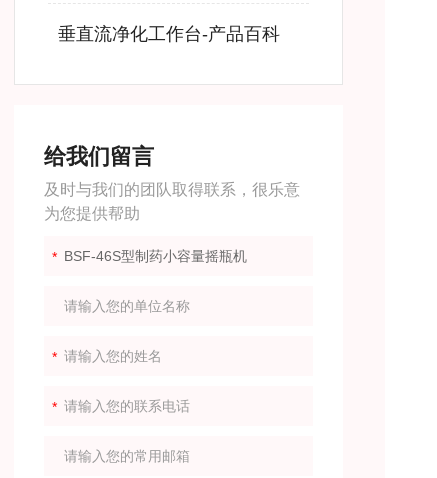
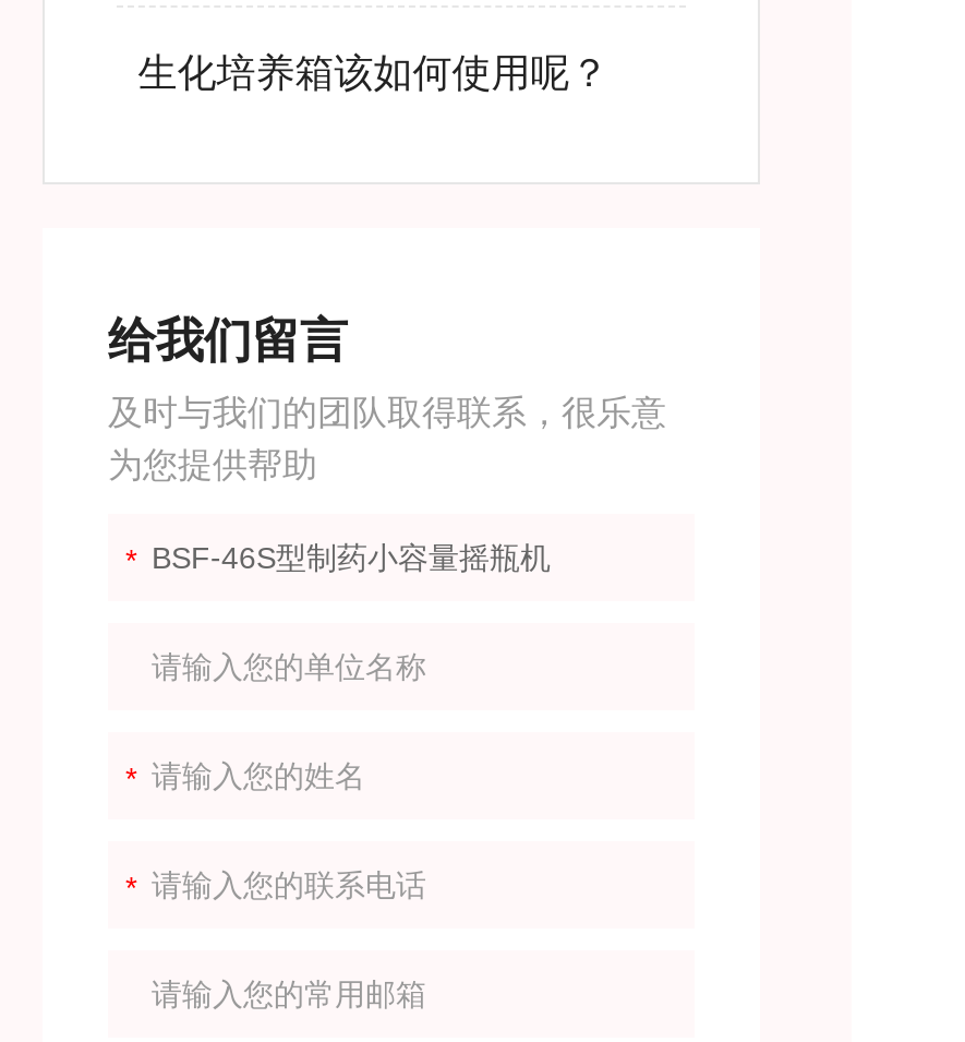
- 垂直流净化工作台-产品百科
+ 生化培养箱该如何使用呢？
